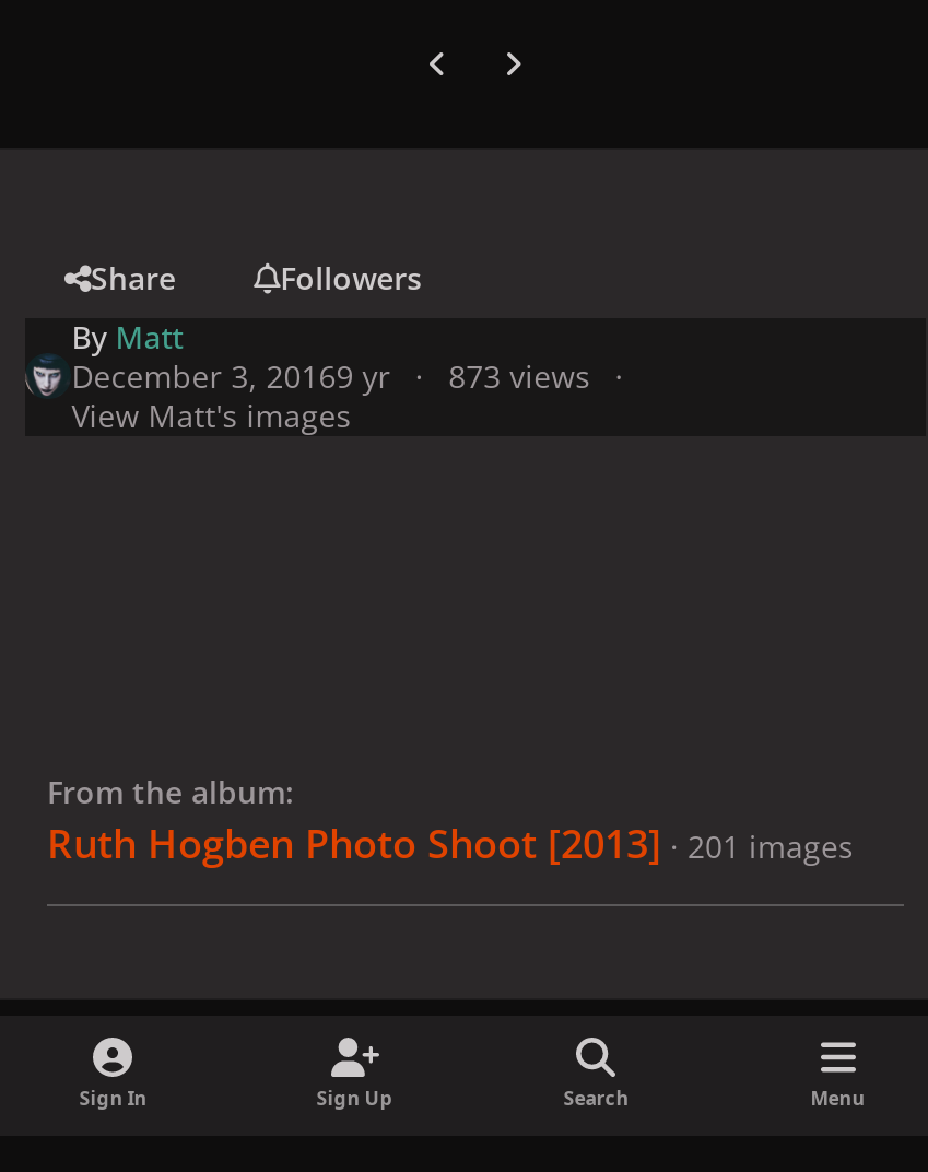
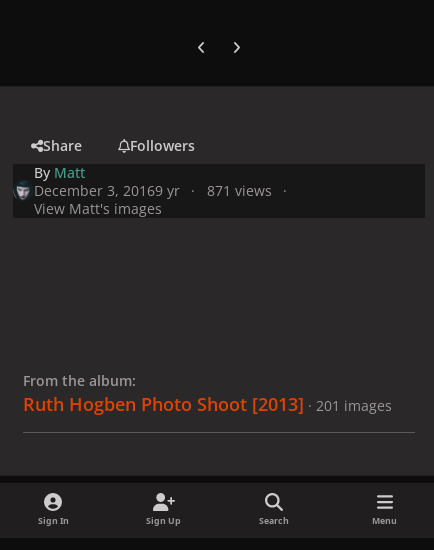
- December 3, 20169 yr 873 views
+ December 3, 20169 yr 871 views
